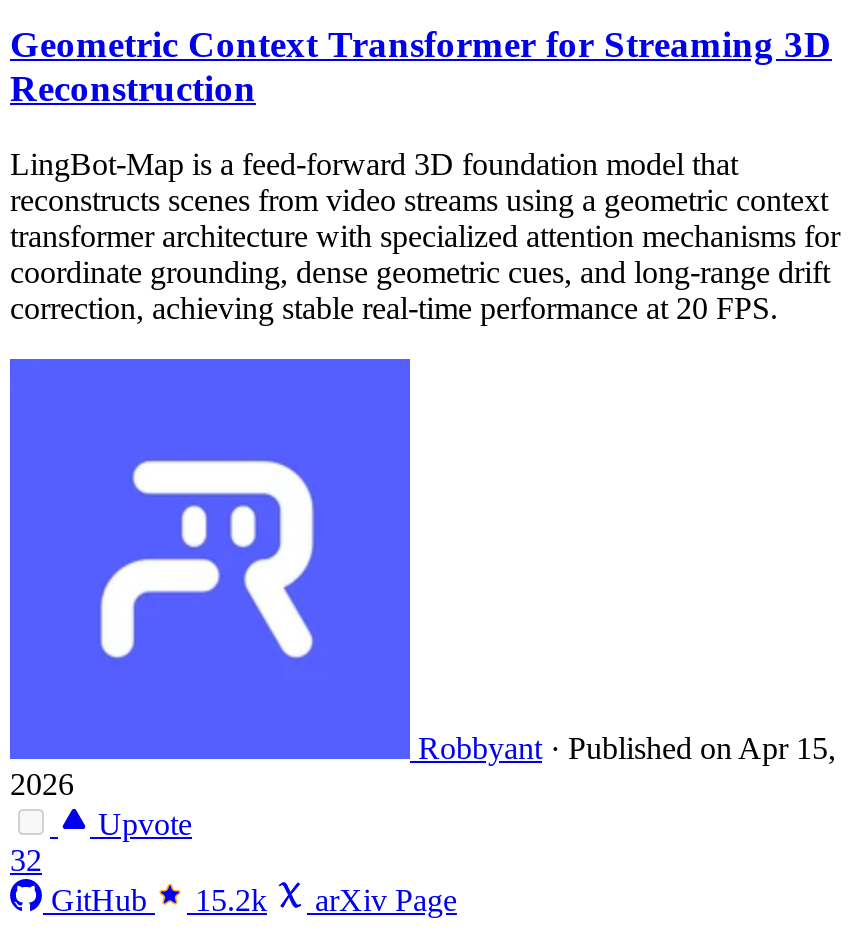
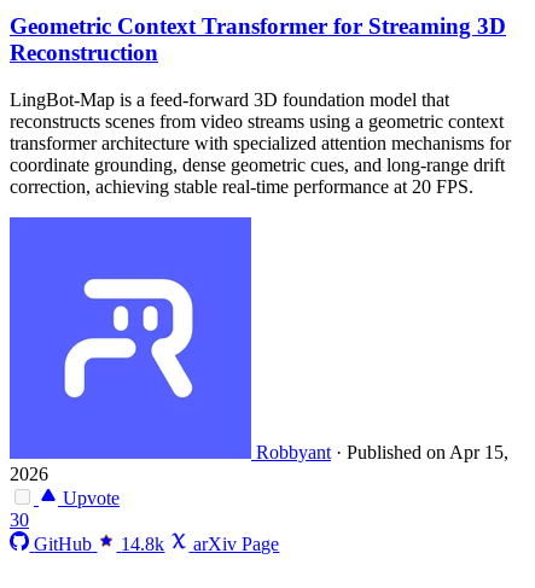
- 32
+ 30

- GitHub 15.2k arXiv Page
+ GitHub 14.8k arXiv Page
